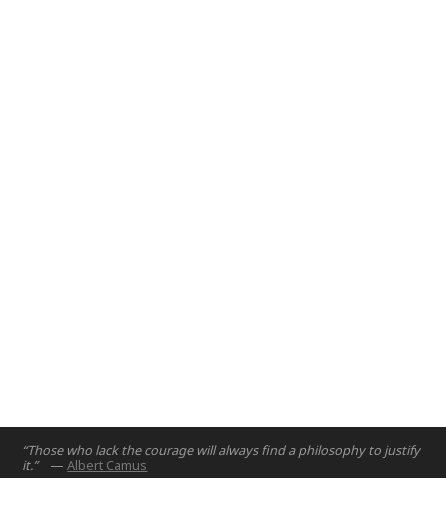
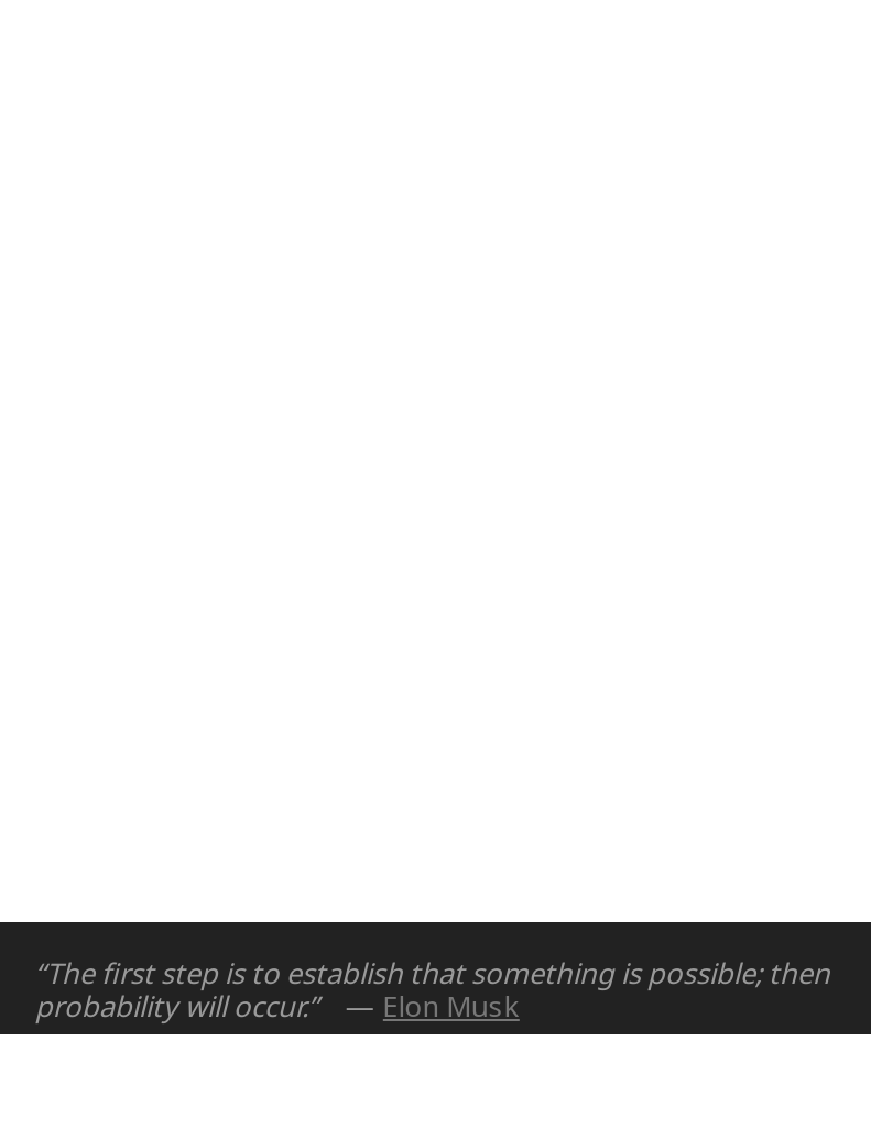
- “Those who lack the courage will always find a philosophy to justify
- it.”
- — Albert Camus
+ “The first step is to establish that something is possible; then
+ probability will occur.”
+ — Elon Musk
